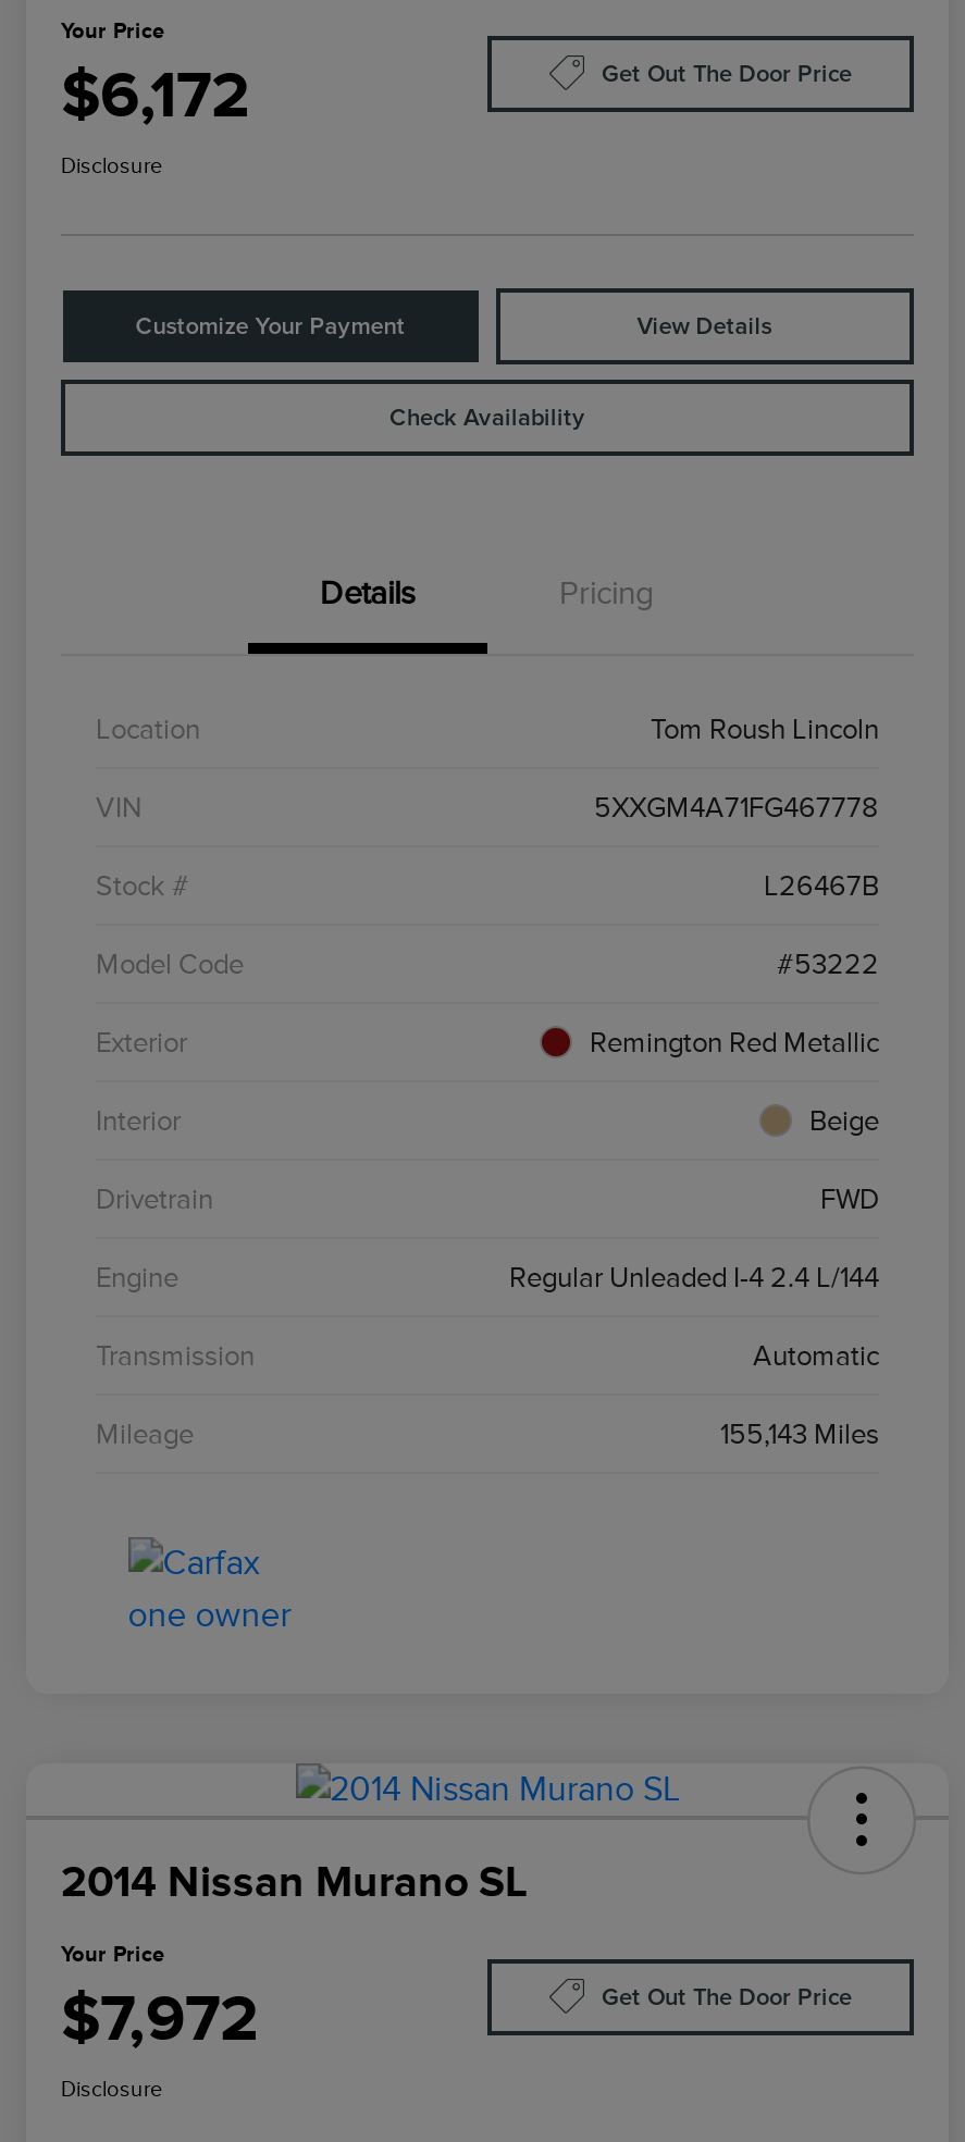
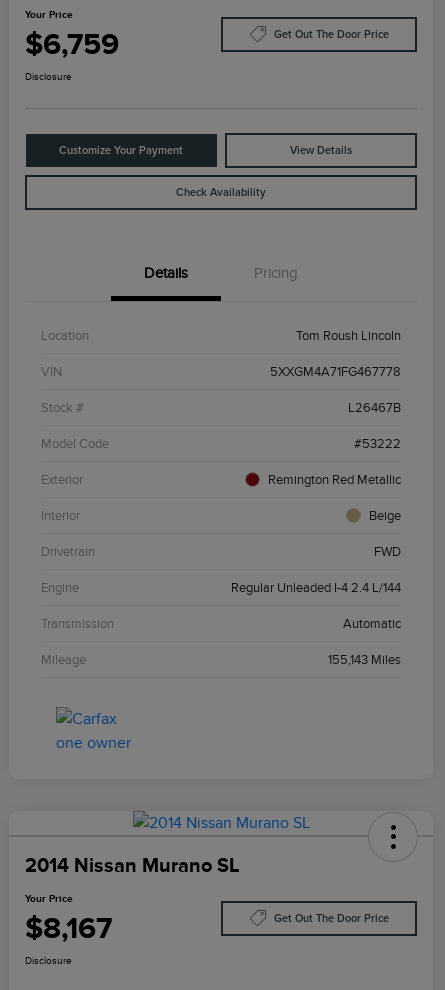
- $6,172
+ $6,759

- $7,972
+ $8,167
